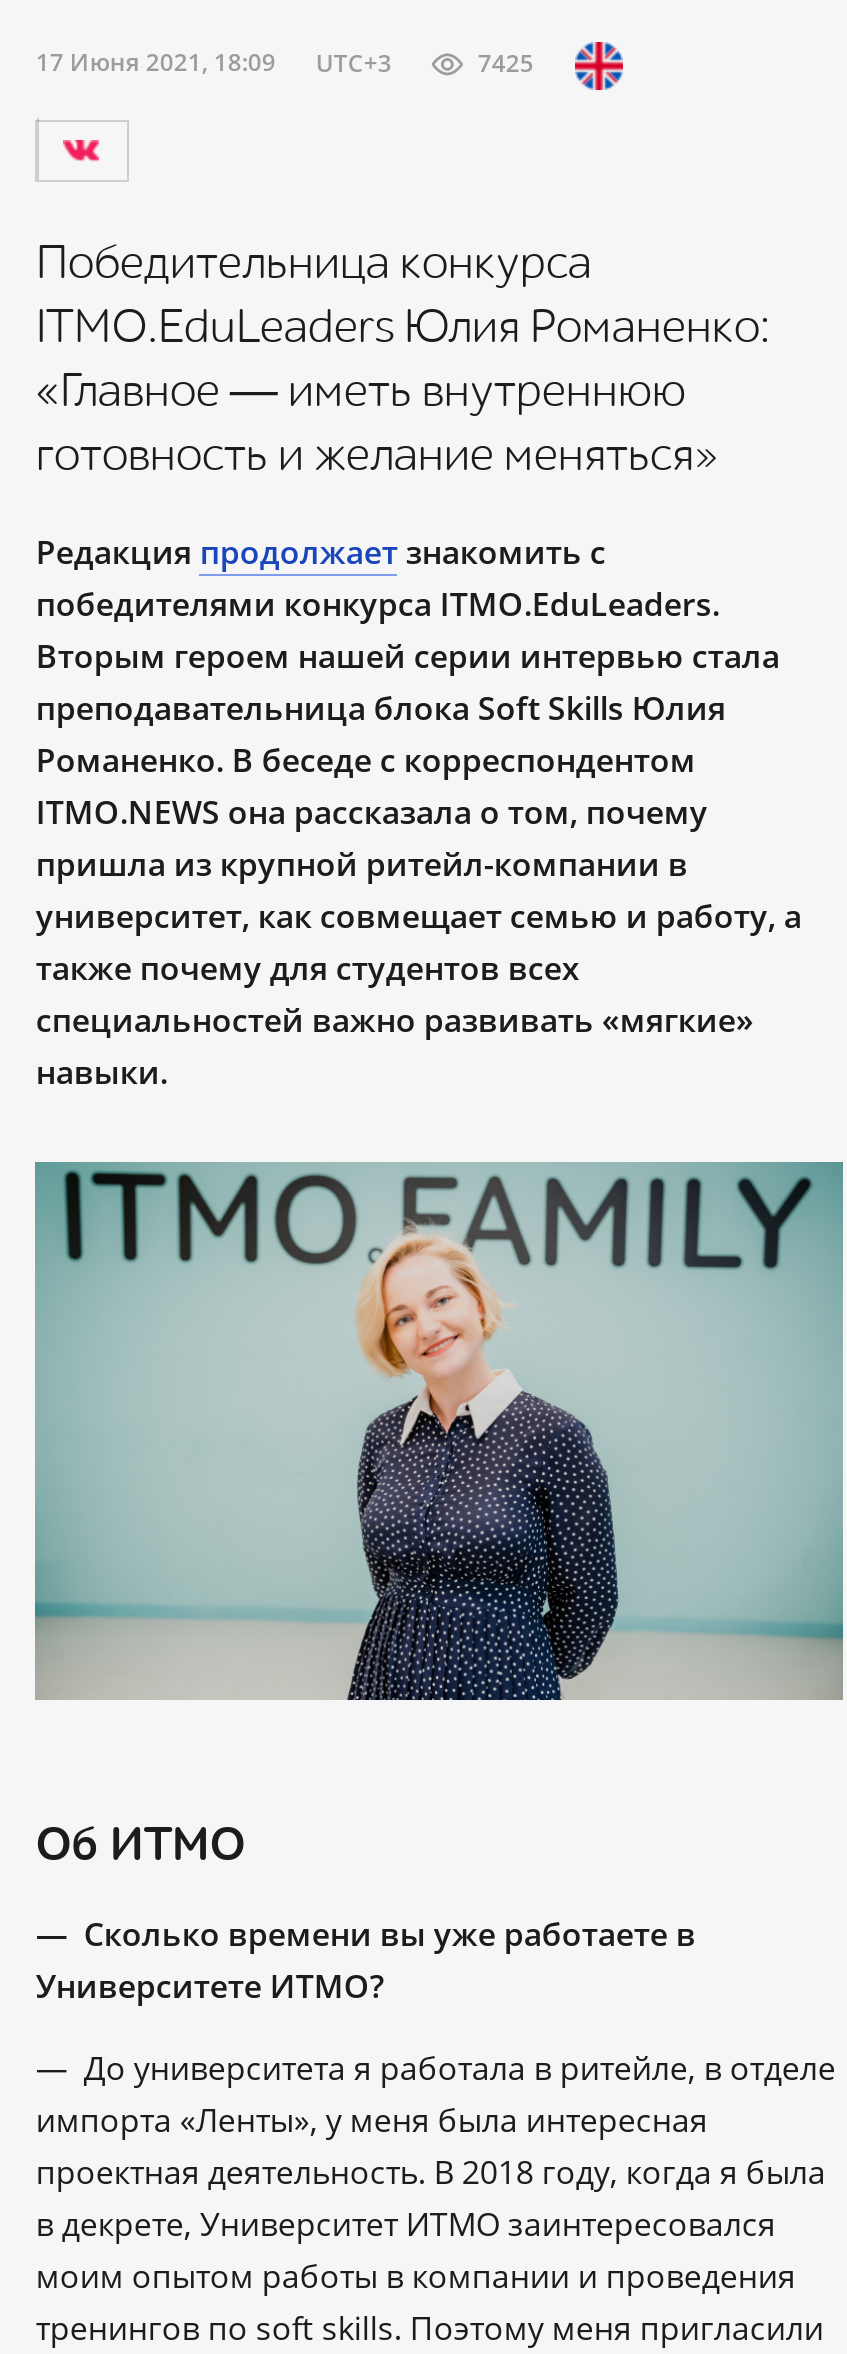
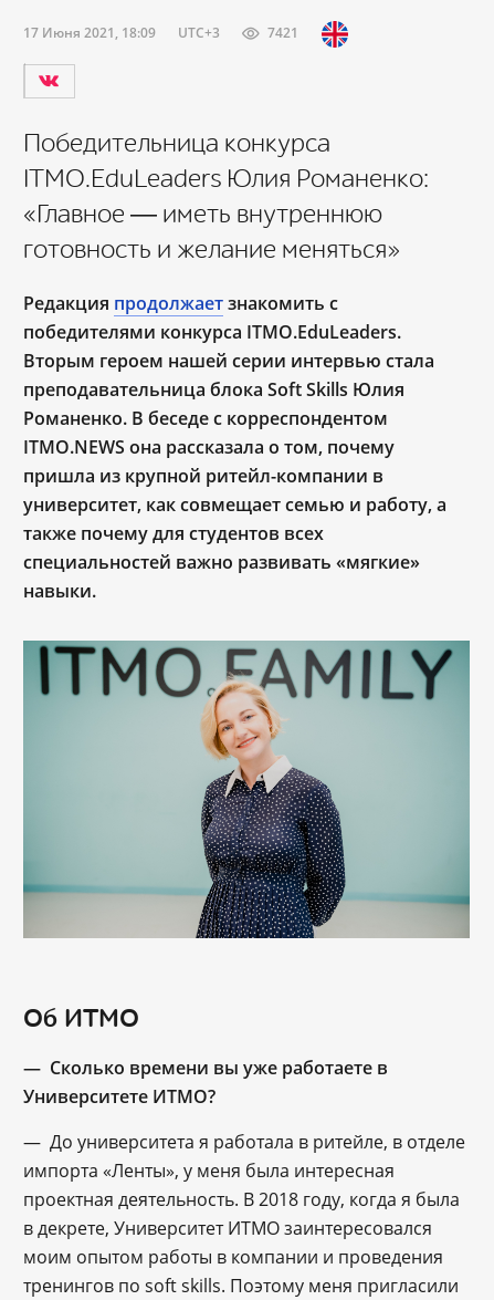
- 7425
+ 7421
